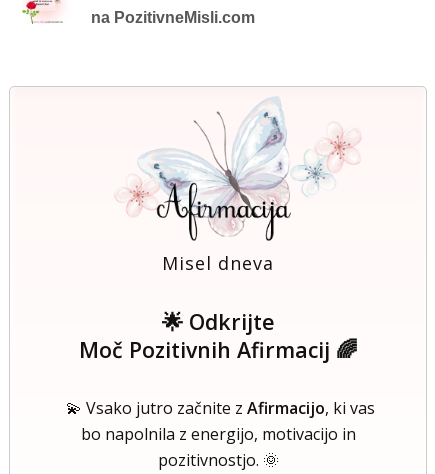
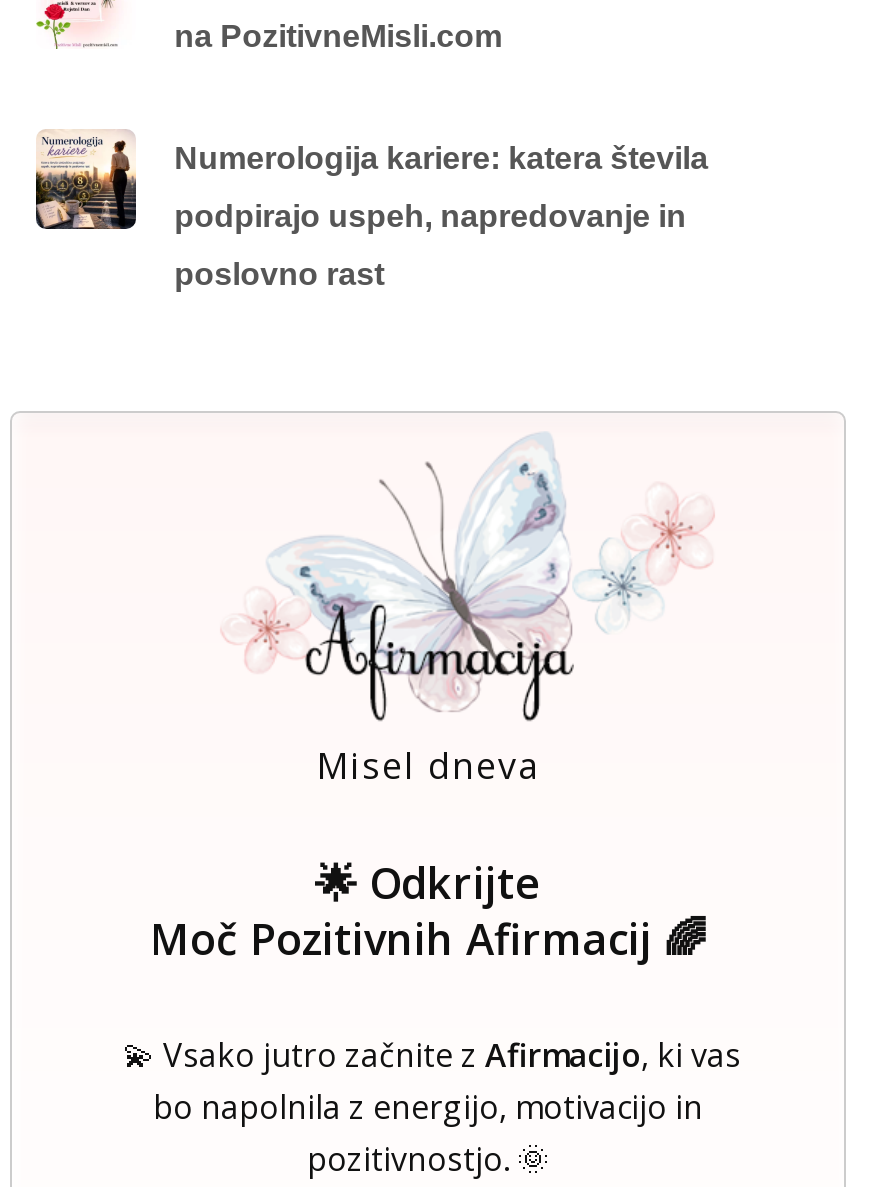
+ [image]
+ Numerologija kariere: katera števila
+ podpirajo uspeh, napredovanje in
+ poslovno rast
